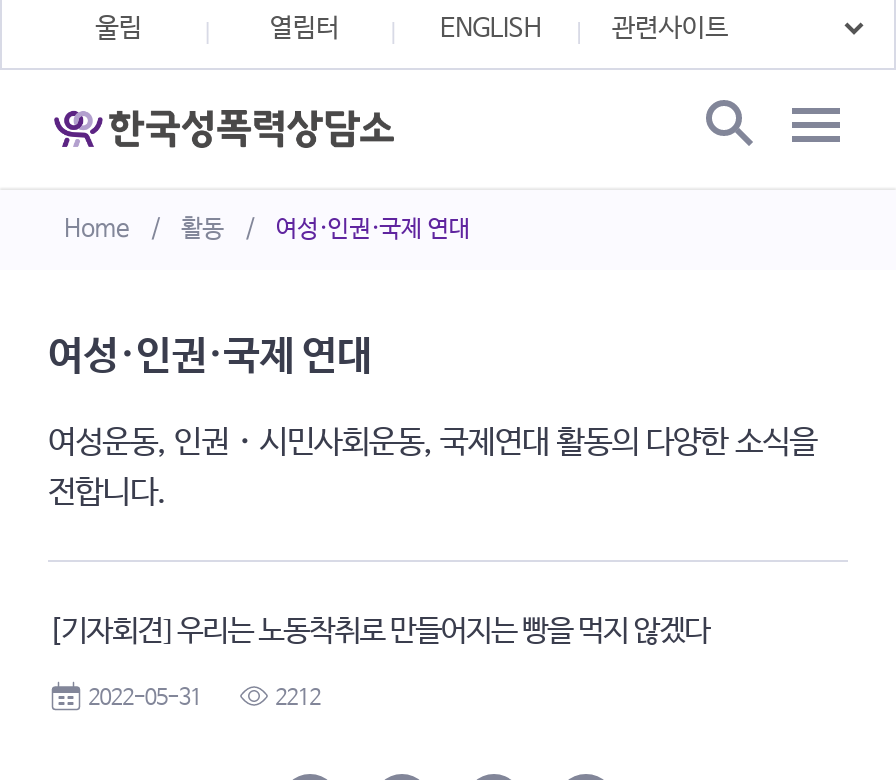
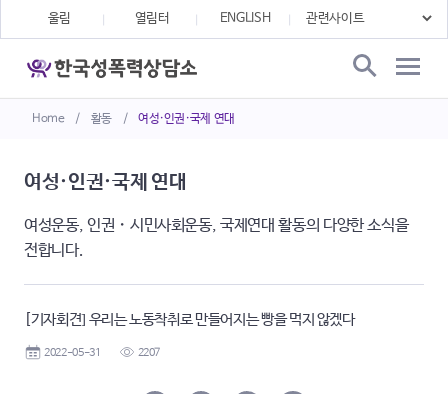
- 2212
+ 2207
